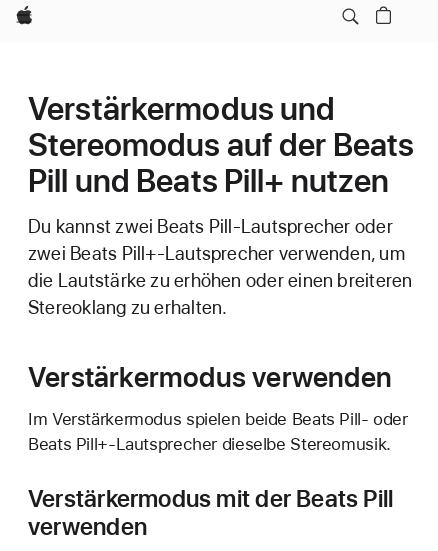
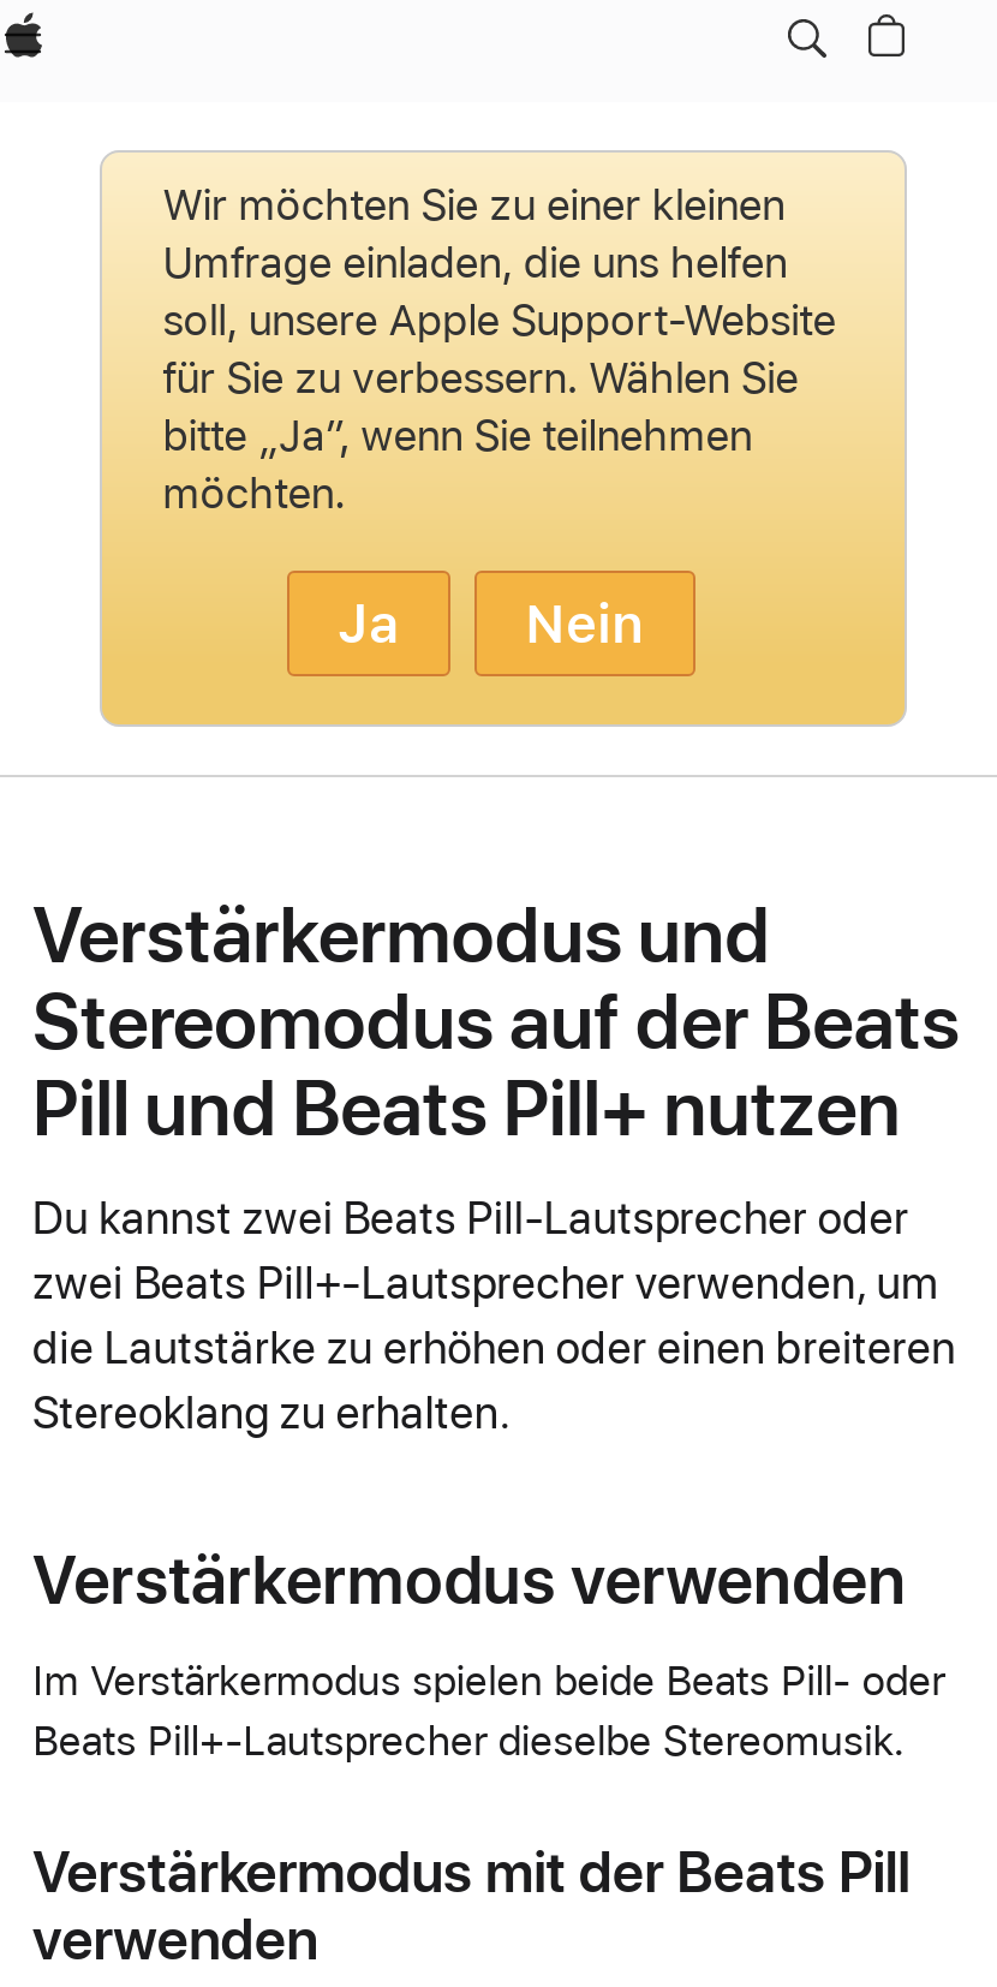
+ [image]
+ Wir möchten Sie zu einer kleinen
+ Umfrage einladen, die uns helfen
+ soll, unsere Apple Support-Website
+ für Sie zu verbessern. Wählen Sie
+ bitte „Ja”, wenn Sie teilnehmen
+ möchten.
+ Ja
+ Nein
